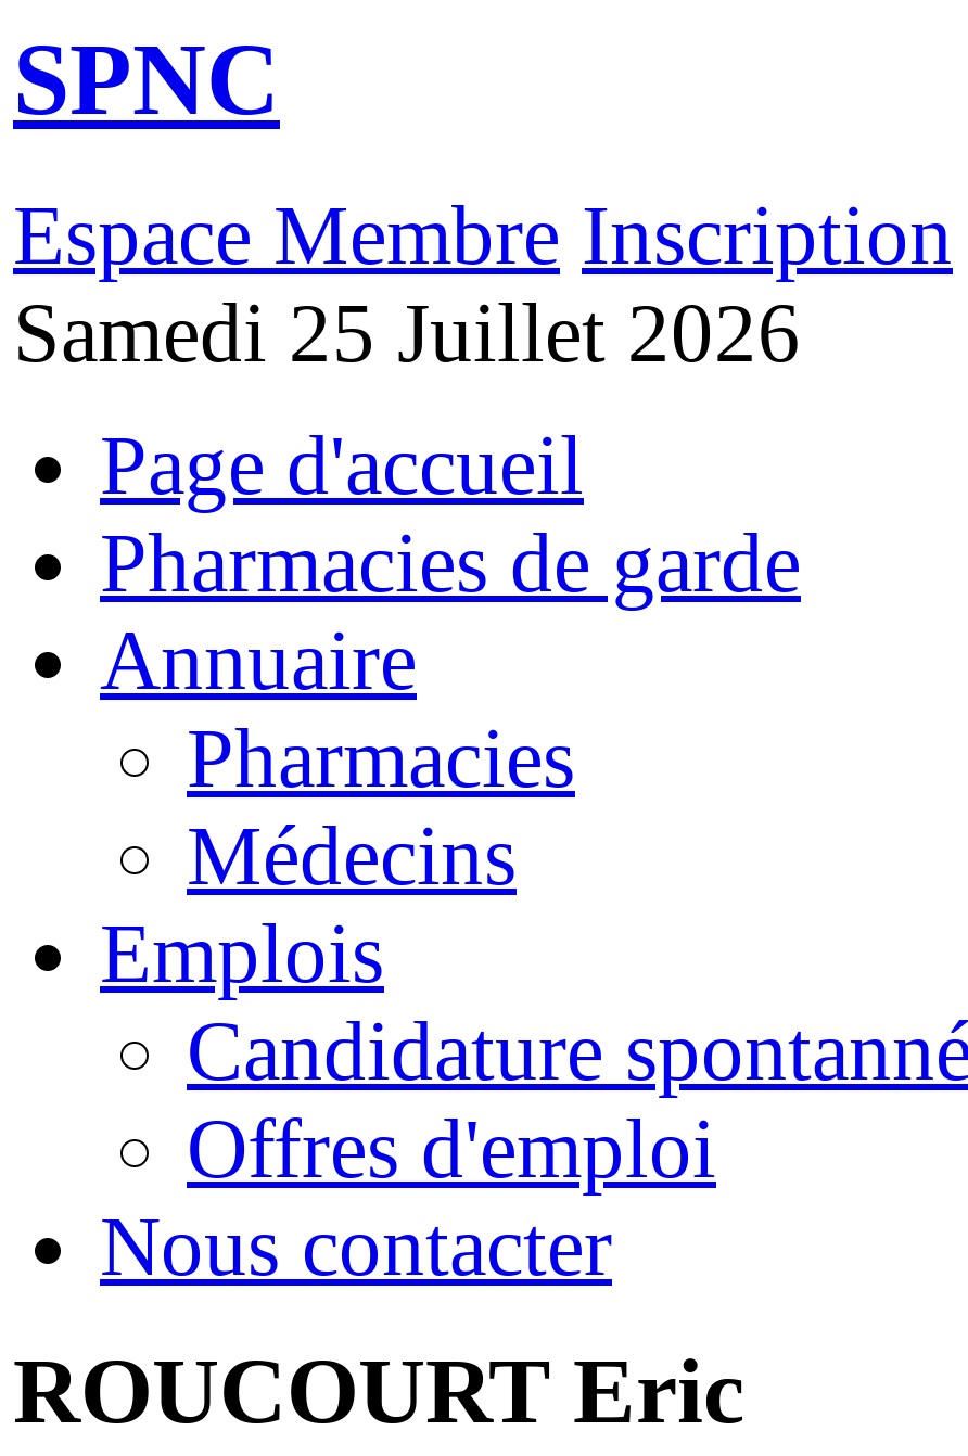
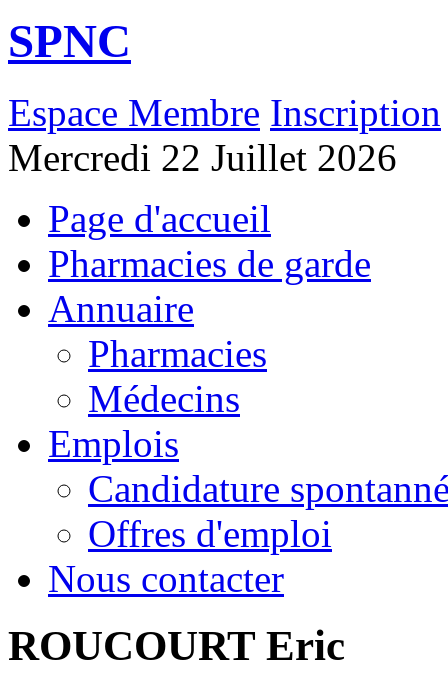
- Samedi 25 Juillet 2026
+ Mercredi 22 Juillet 2026
